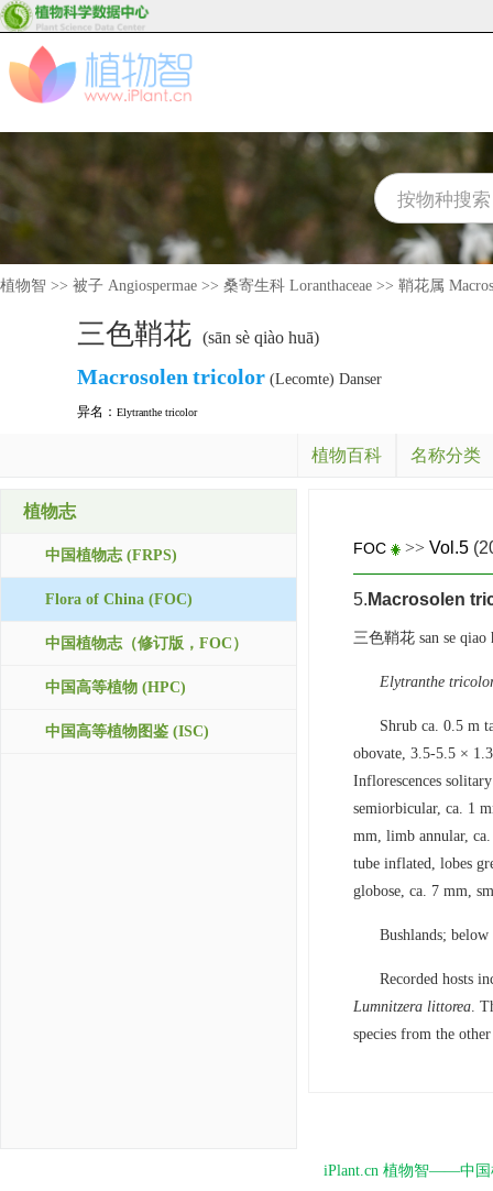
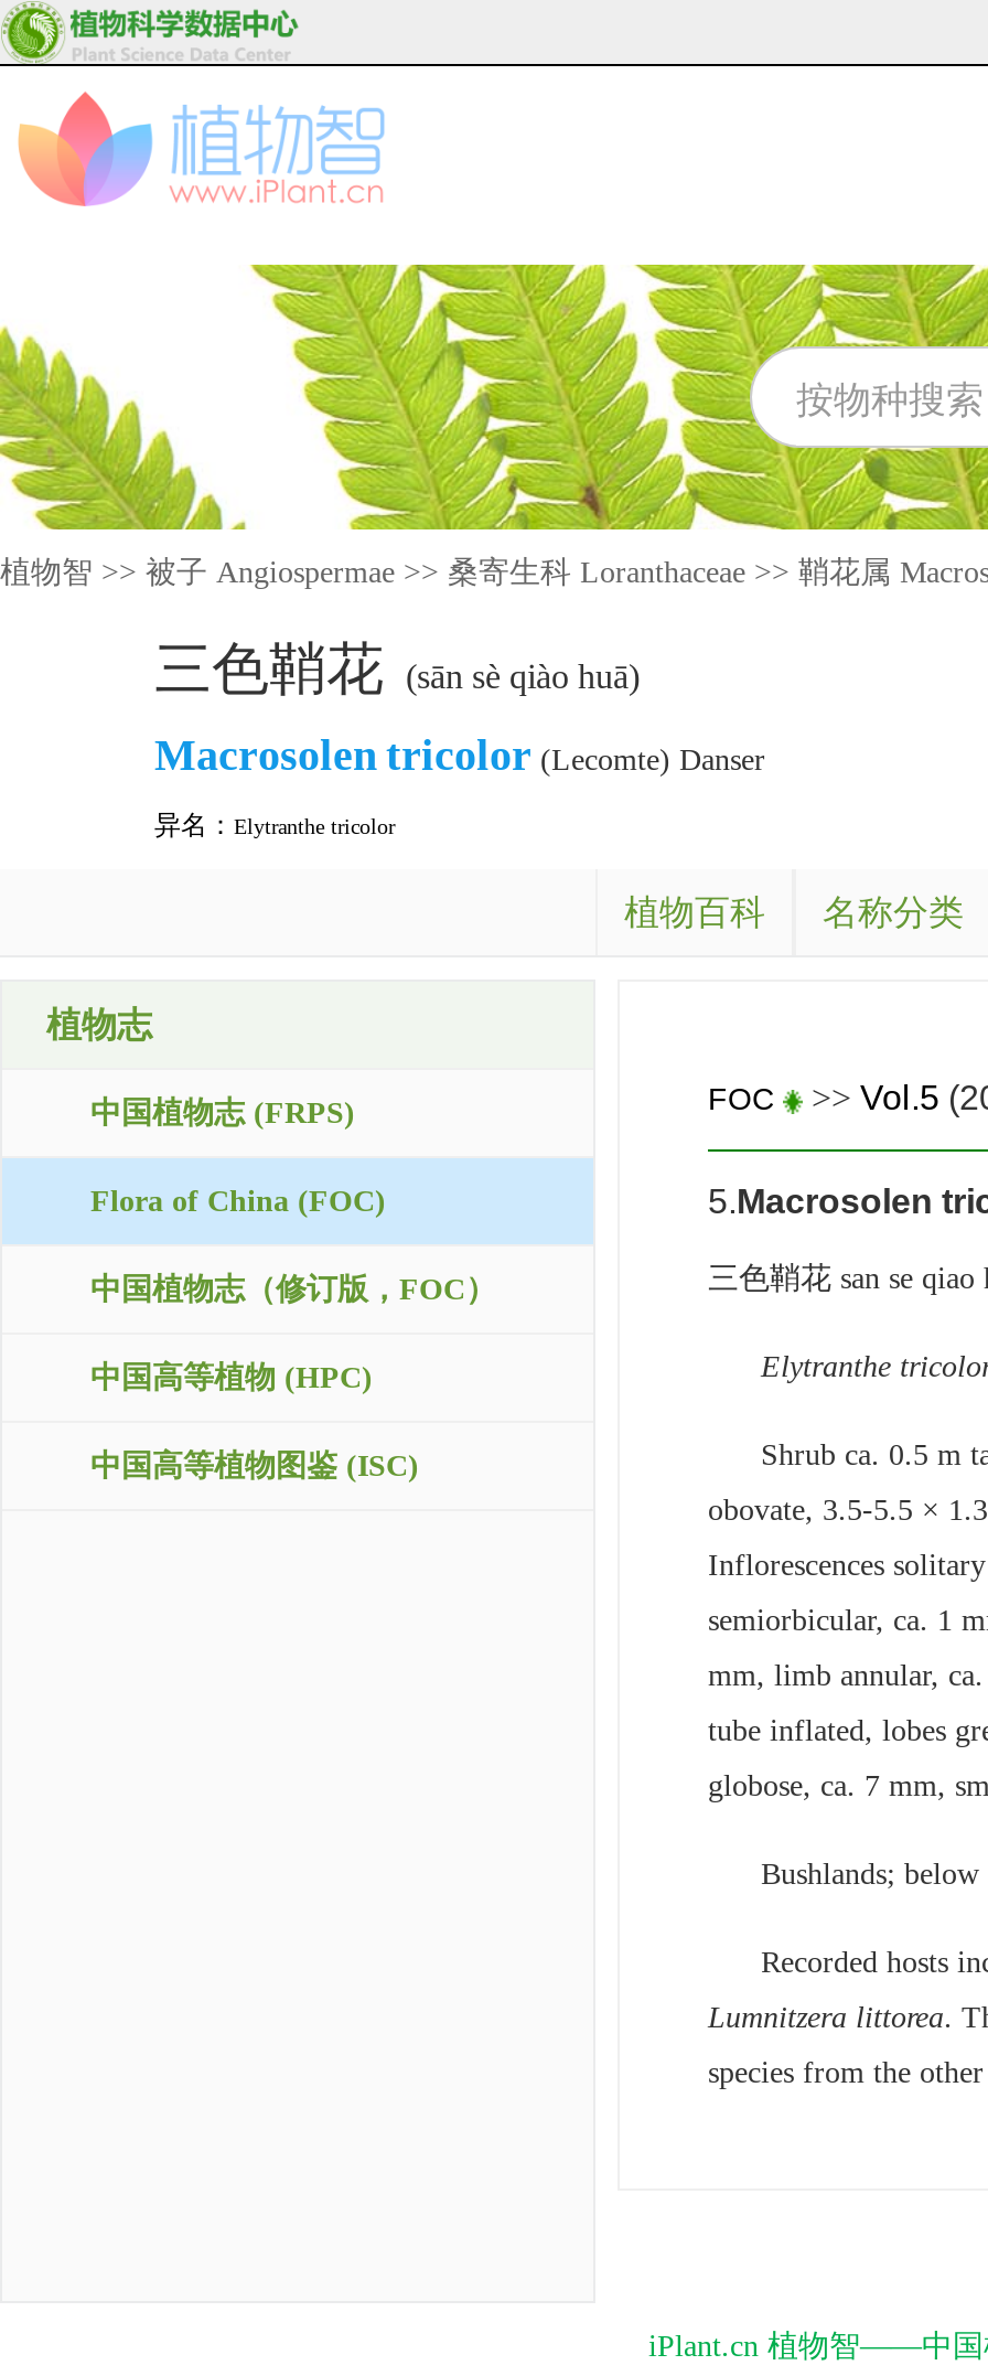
- [image]
+ [image]
